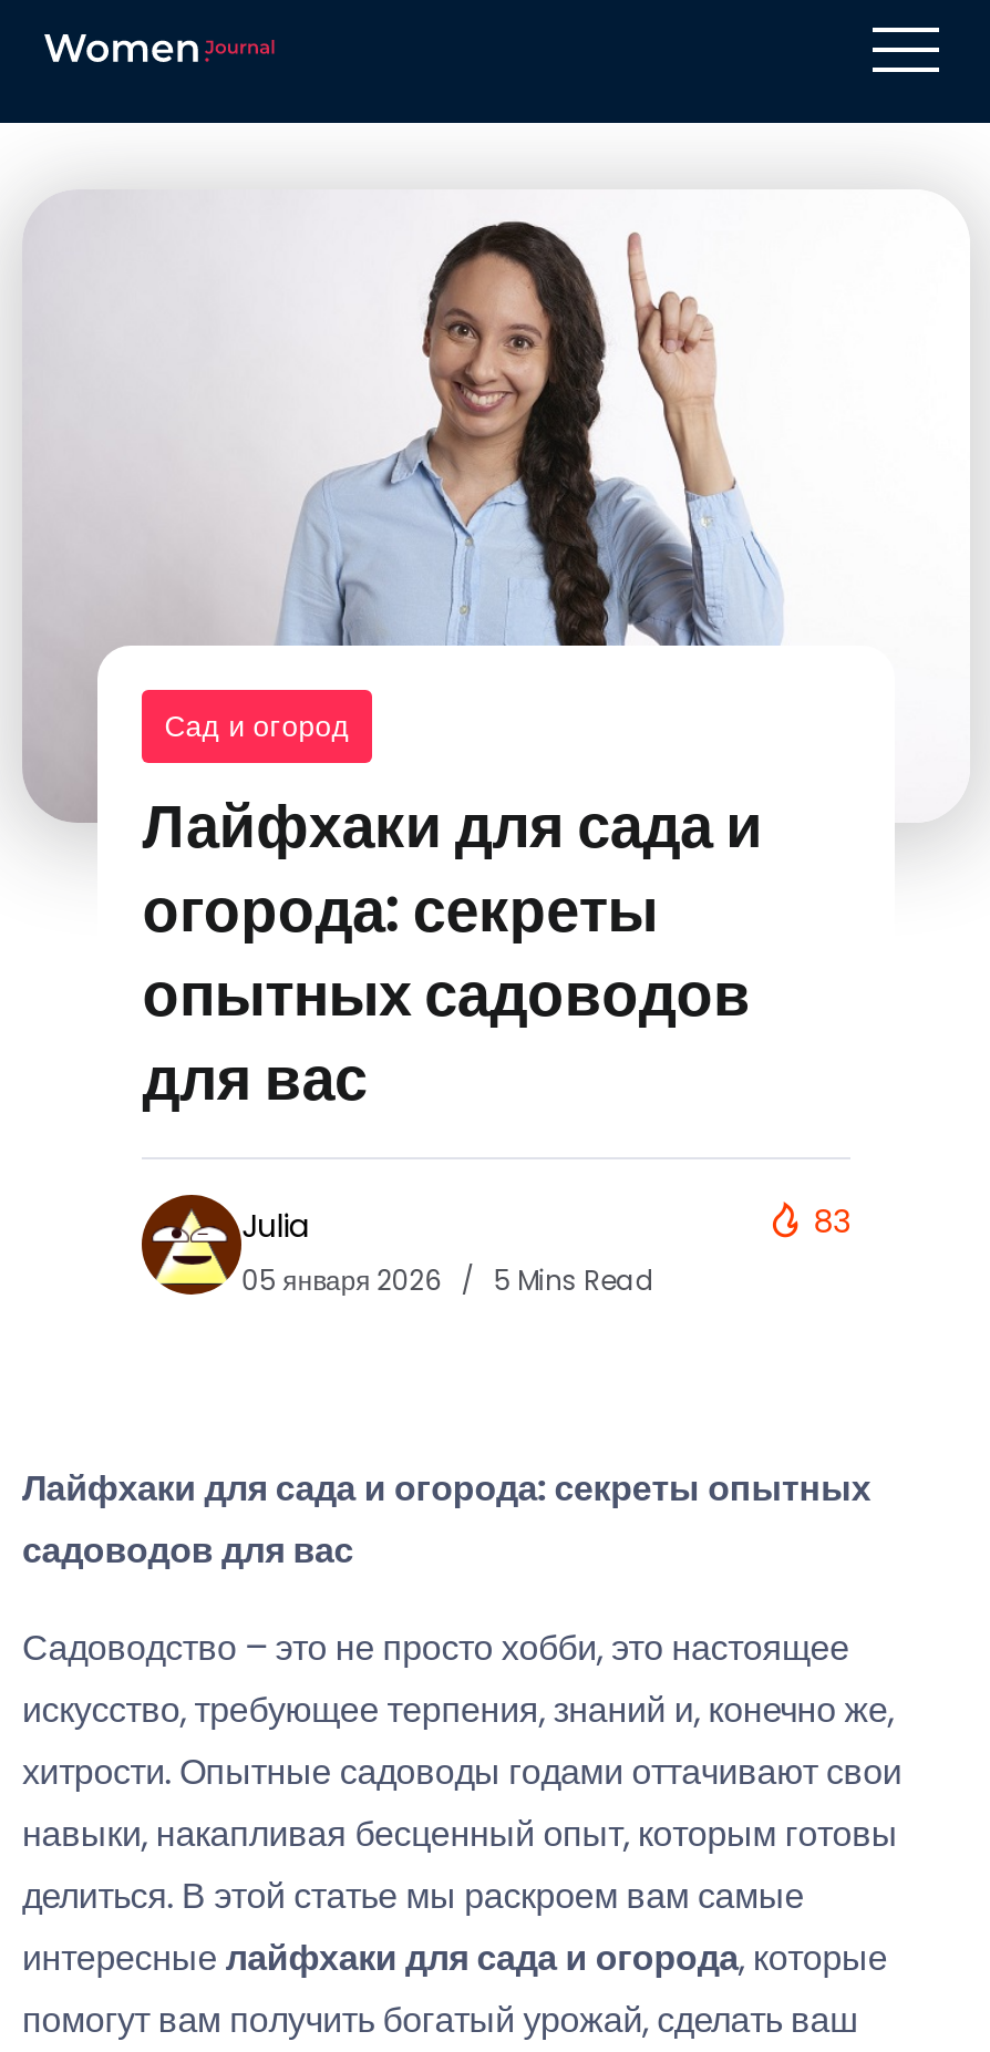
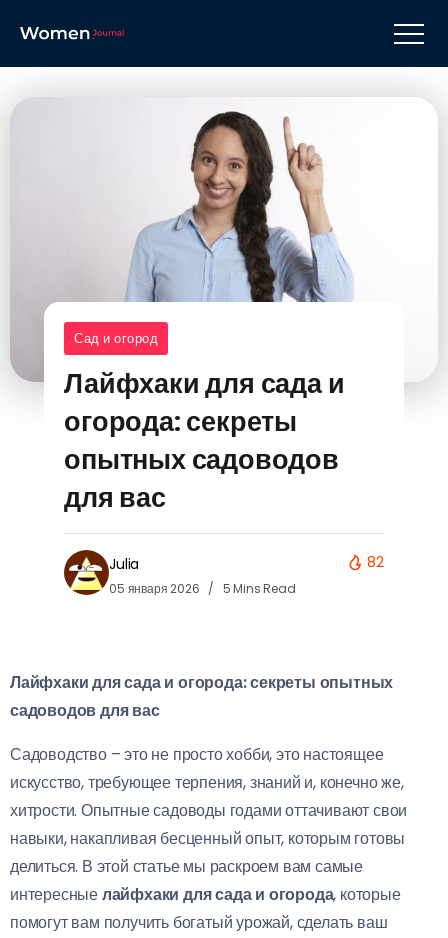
- 83
+ 82
